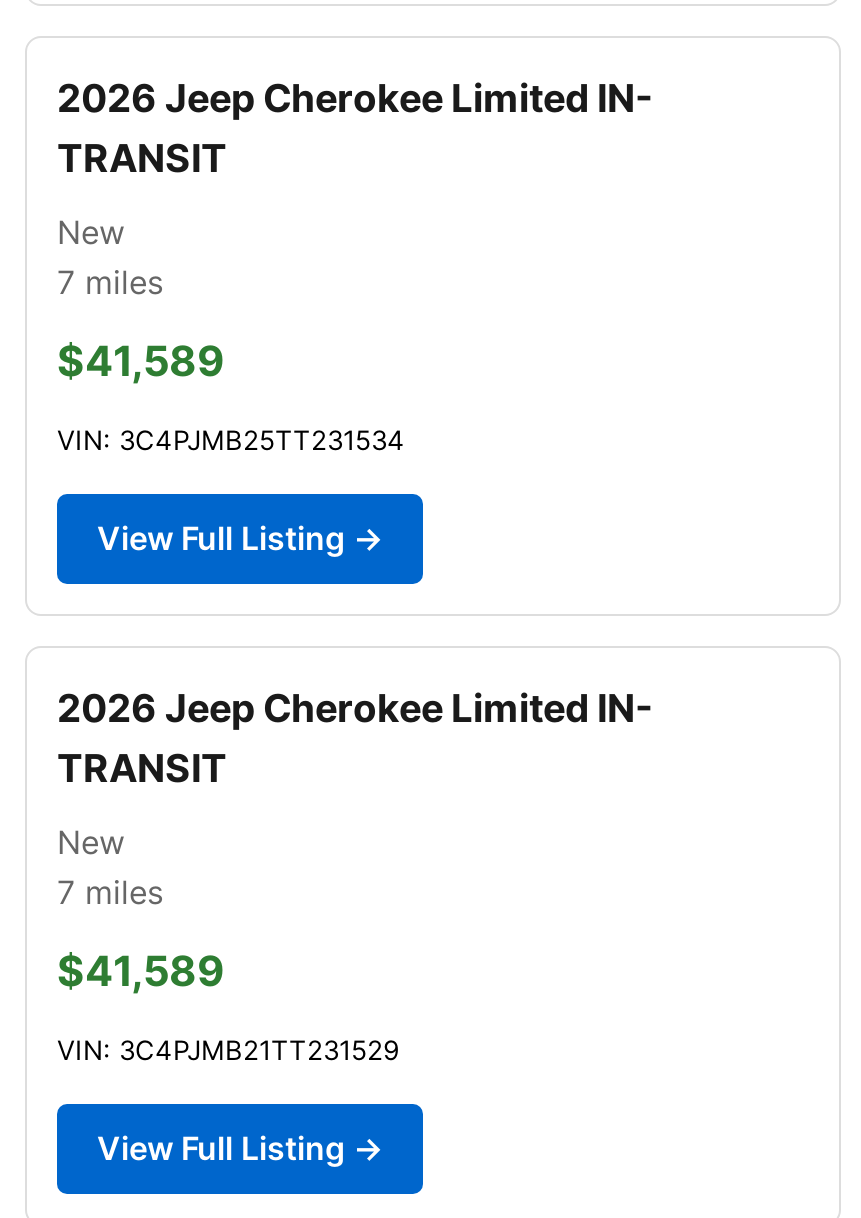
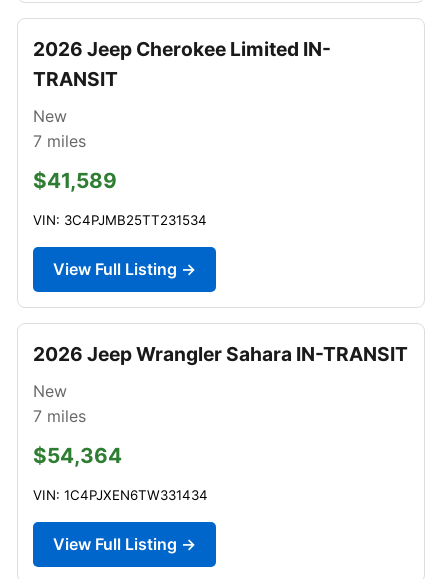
- 2026 Jeep Cherokee Limited IN-
- TRANSIT
+ 2026 Jeep Wrangler Sahara IN-TRANSIT

- $41,589
+ $54,364

- VIN: 3C4PJMB21TT231529
+ VIN: 1C4PJXEN6TW331434
